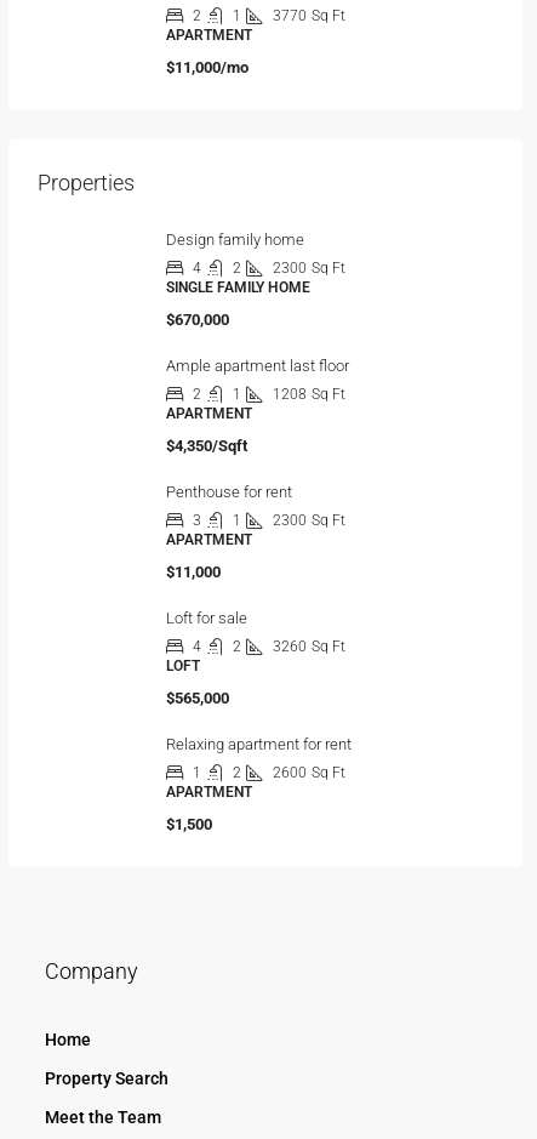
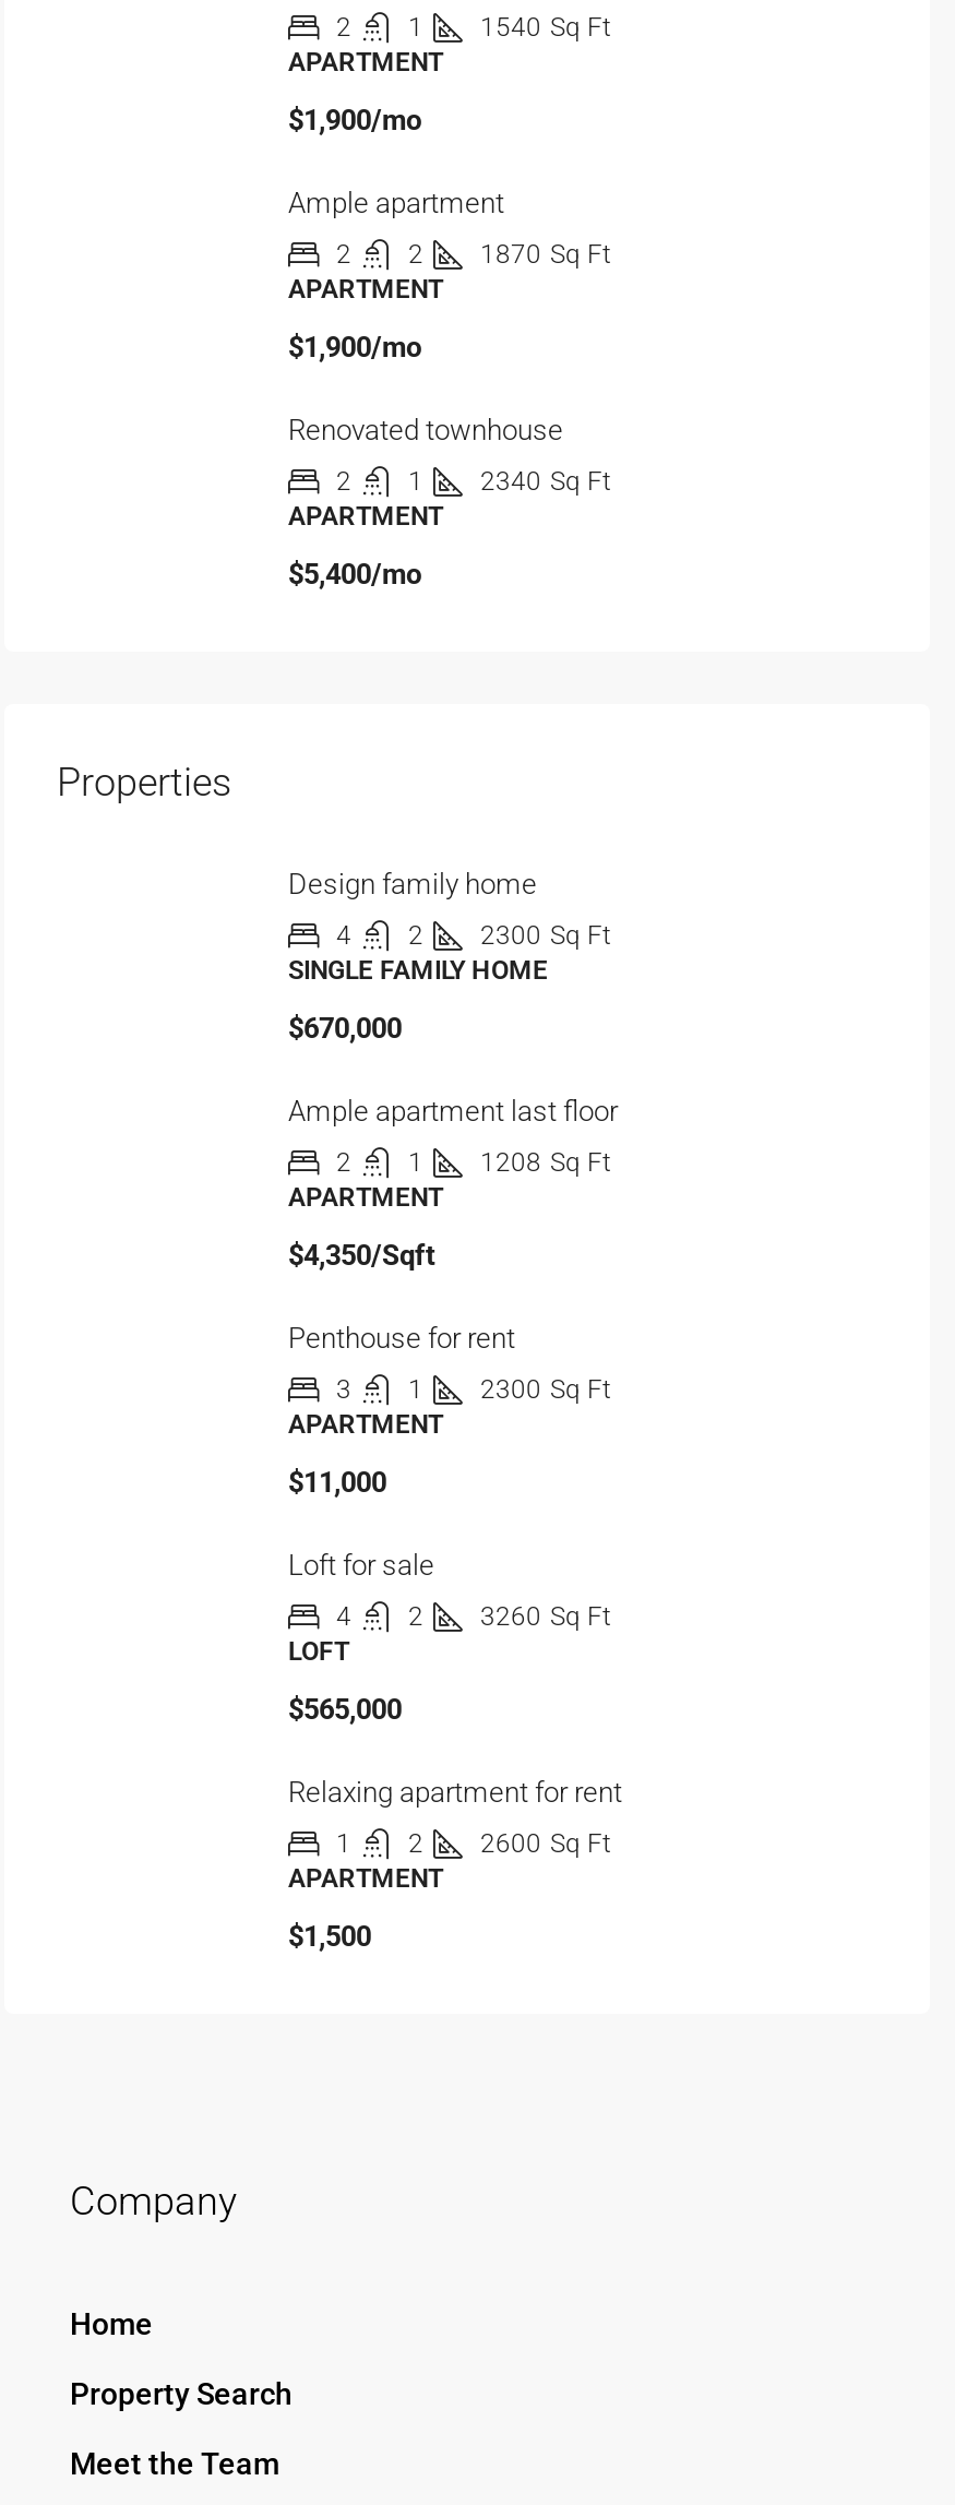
- 2 1 3770 Sq Ft
+ 2 1 1540 Sq Ft

- $11,000/mo
+ $1,900/mo
+ Ample apartment
+ 2
+ 2
+ 1870 Sq Ft
+ APARTMENT
+ $1,900/mo
+ Renovated townhouse
+ 2
+ 1
+ 2340 Sq Ft
+ APARTMENT
+ $5,400/mo
